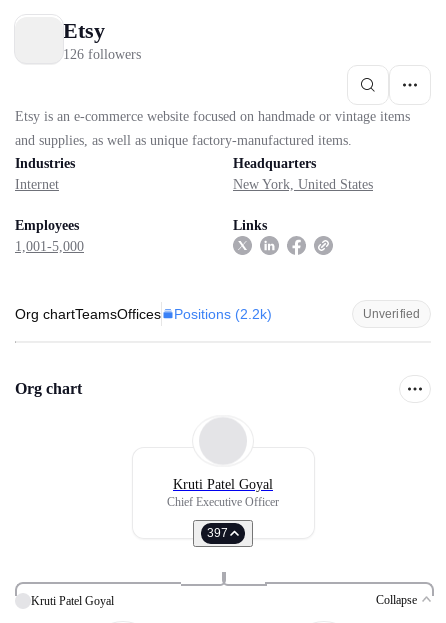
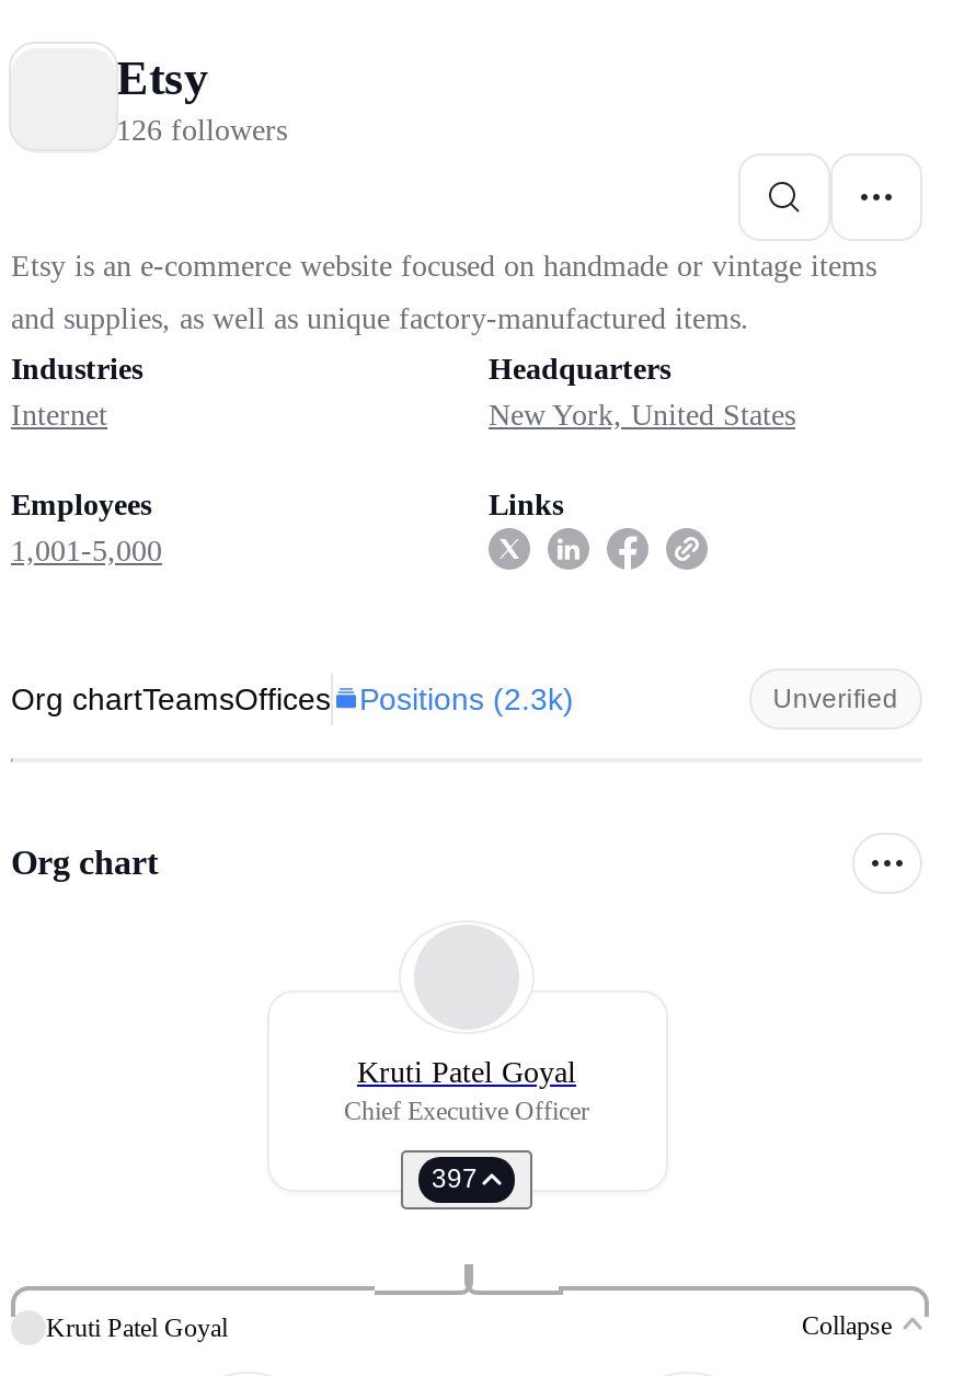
- Org chartTeamsOffices Positions (2.2k)
+ Org chartTeamsOffices Positions (2.3k)
